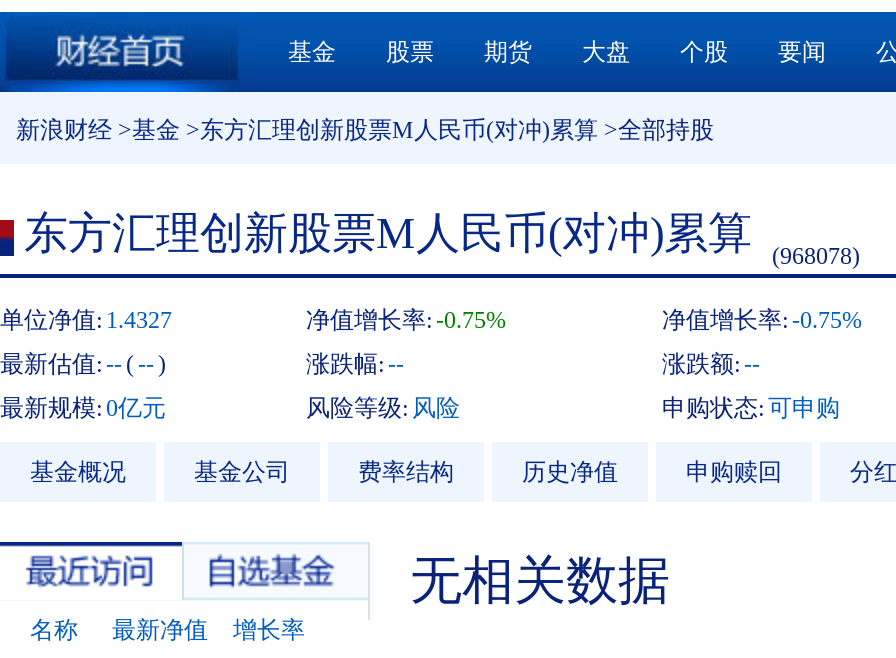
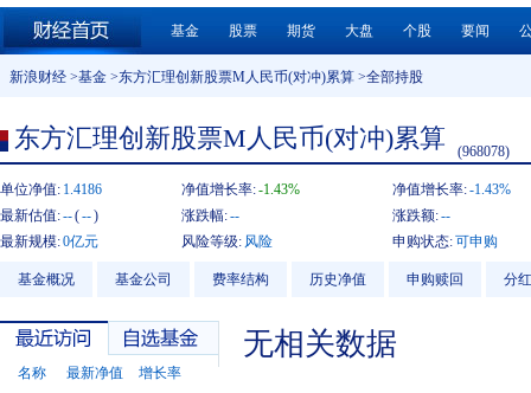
- 单位净值: 1.4327
+ 单位净值: 1.4186

- 净值增长率: -0.75%
+ 净值增长率: -1.43%

- 净值增长率: -0.75%
+ 净值增长率: -1.43%
